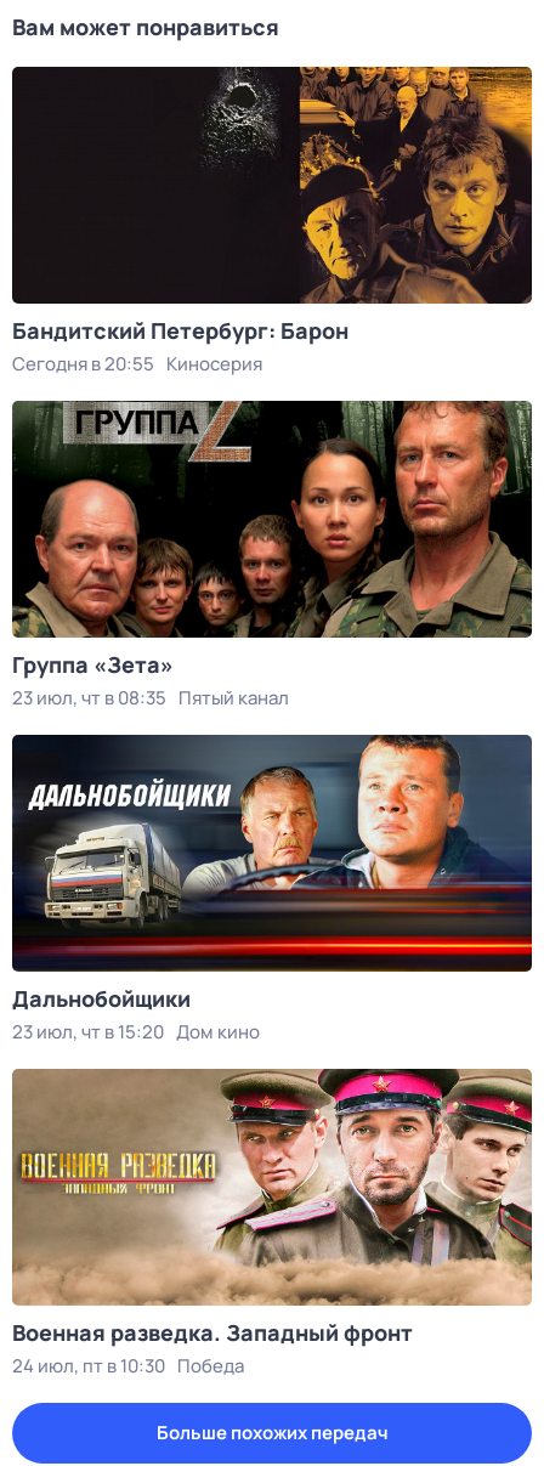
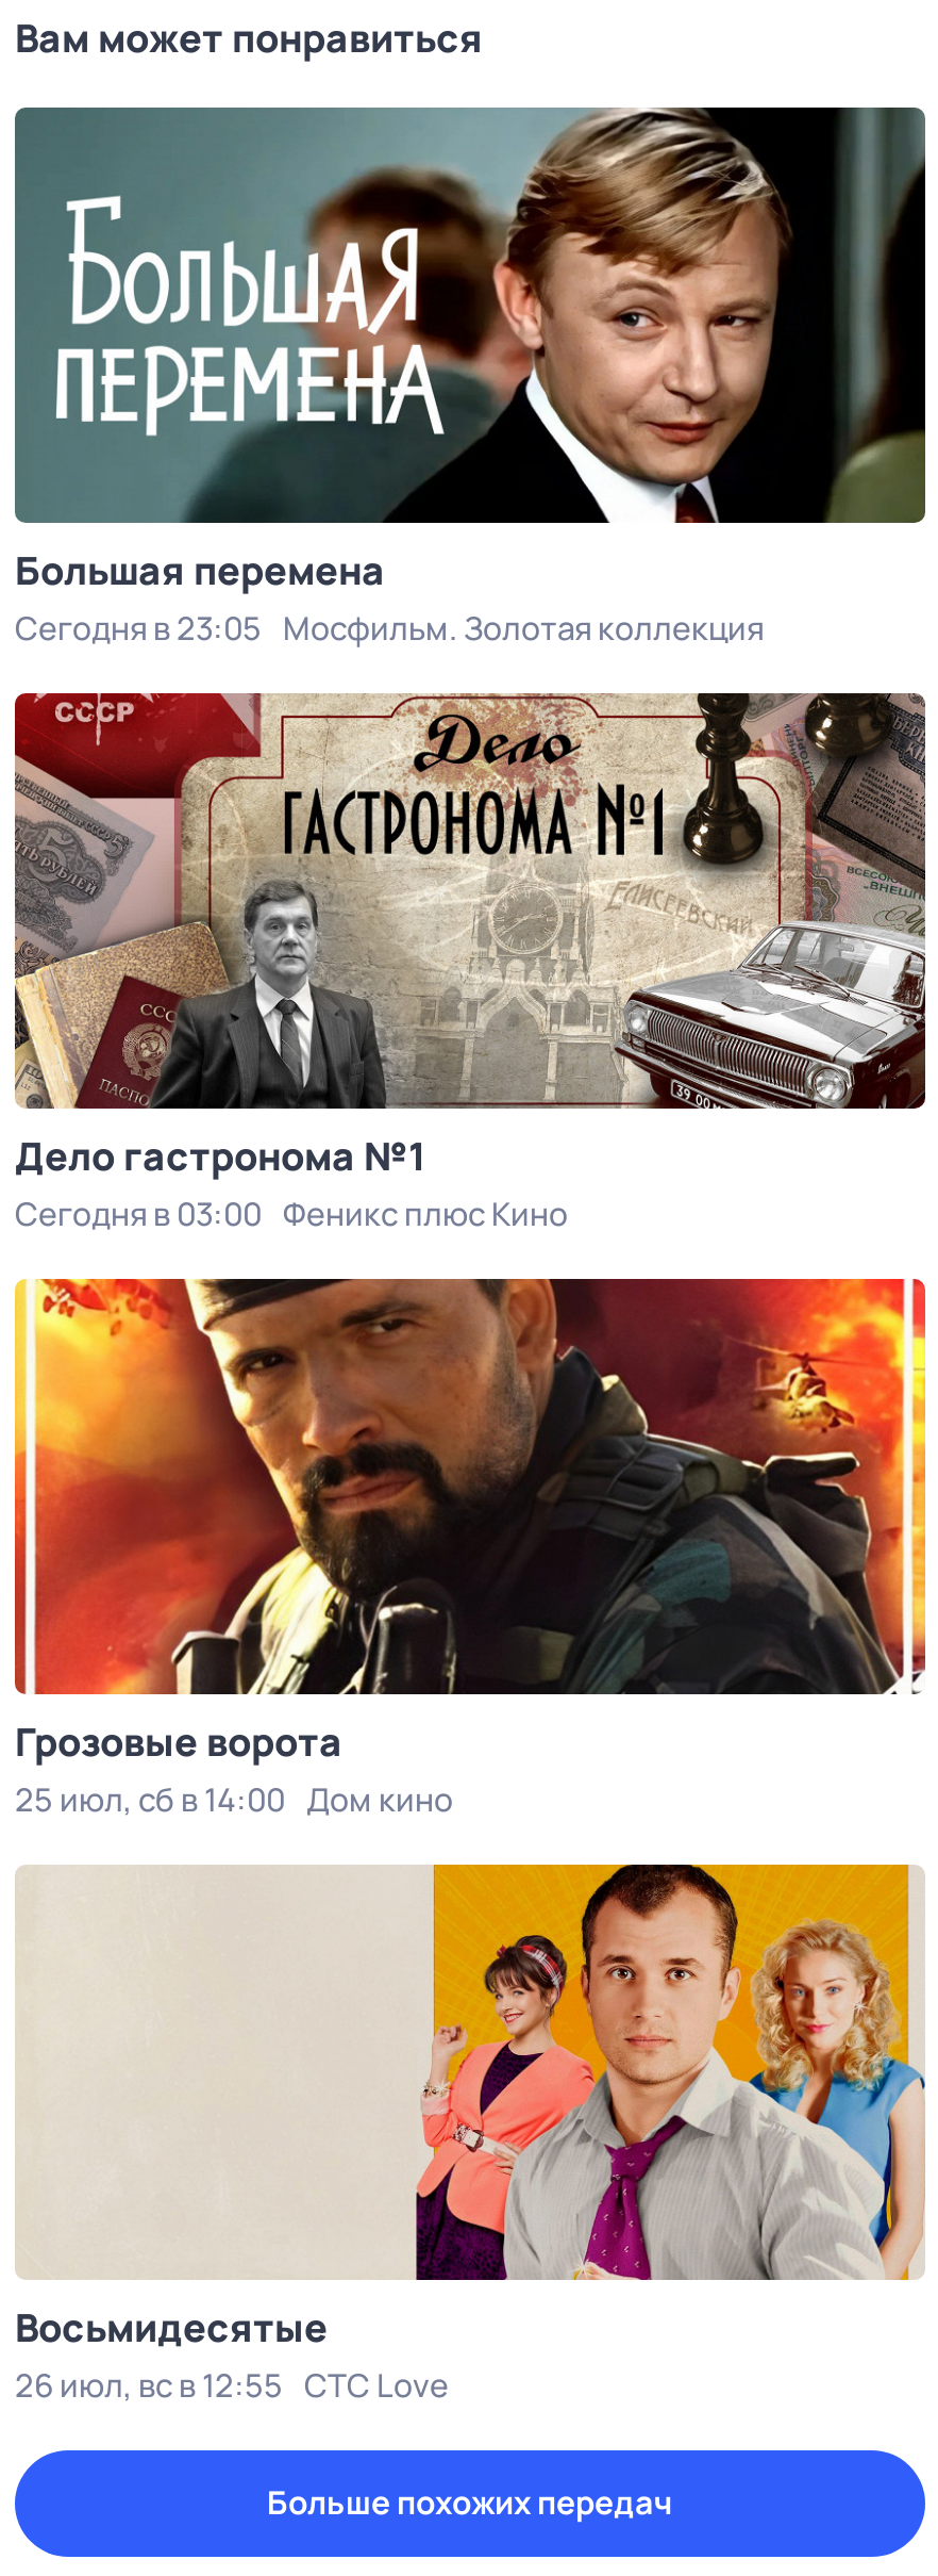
- [image]
- Бандитский Петербург: Барон
- Сегодня в 20:55 Киносерия
+ [image]
+ Большая перемена
+ Сегодня в 23:05 Мосфильм. Золотая коллекция

- [image]
- Группа «Зета»
- 23 июл, чт в 08:35 Пятый канал
+ [image]
+ Дело гастронома №1
+ Сегодня в 03:00 Феникс плюс Кино

- [image]
- Дальнобойщики
- 23 июл, чт в 15:20 Дом кино
+ [image]
+ Грозовые ворота
+ 25 июл, сб в 14:00 Дом кино

- [image]
- Военная разведка. Западный фронт
- 24 июл, пт в 10:30 Победа
+ [image]
+ Восьмидесятые
+ 26 июл, вс в 12:55 СТС Love
